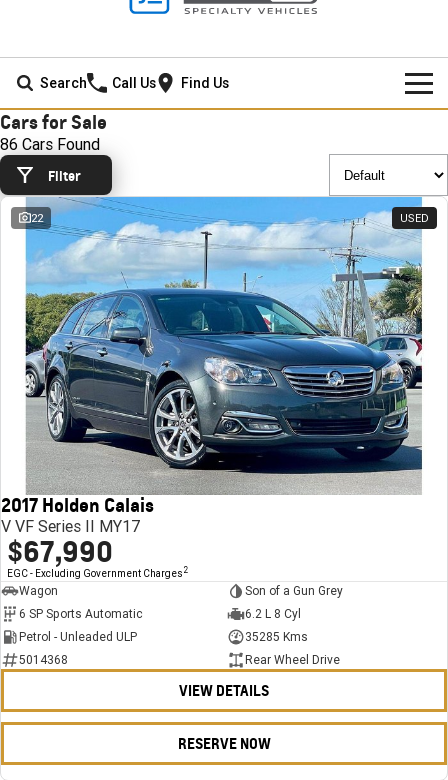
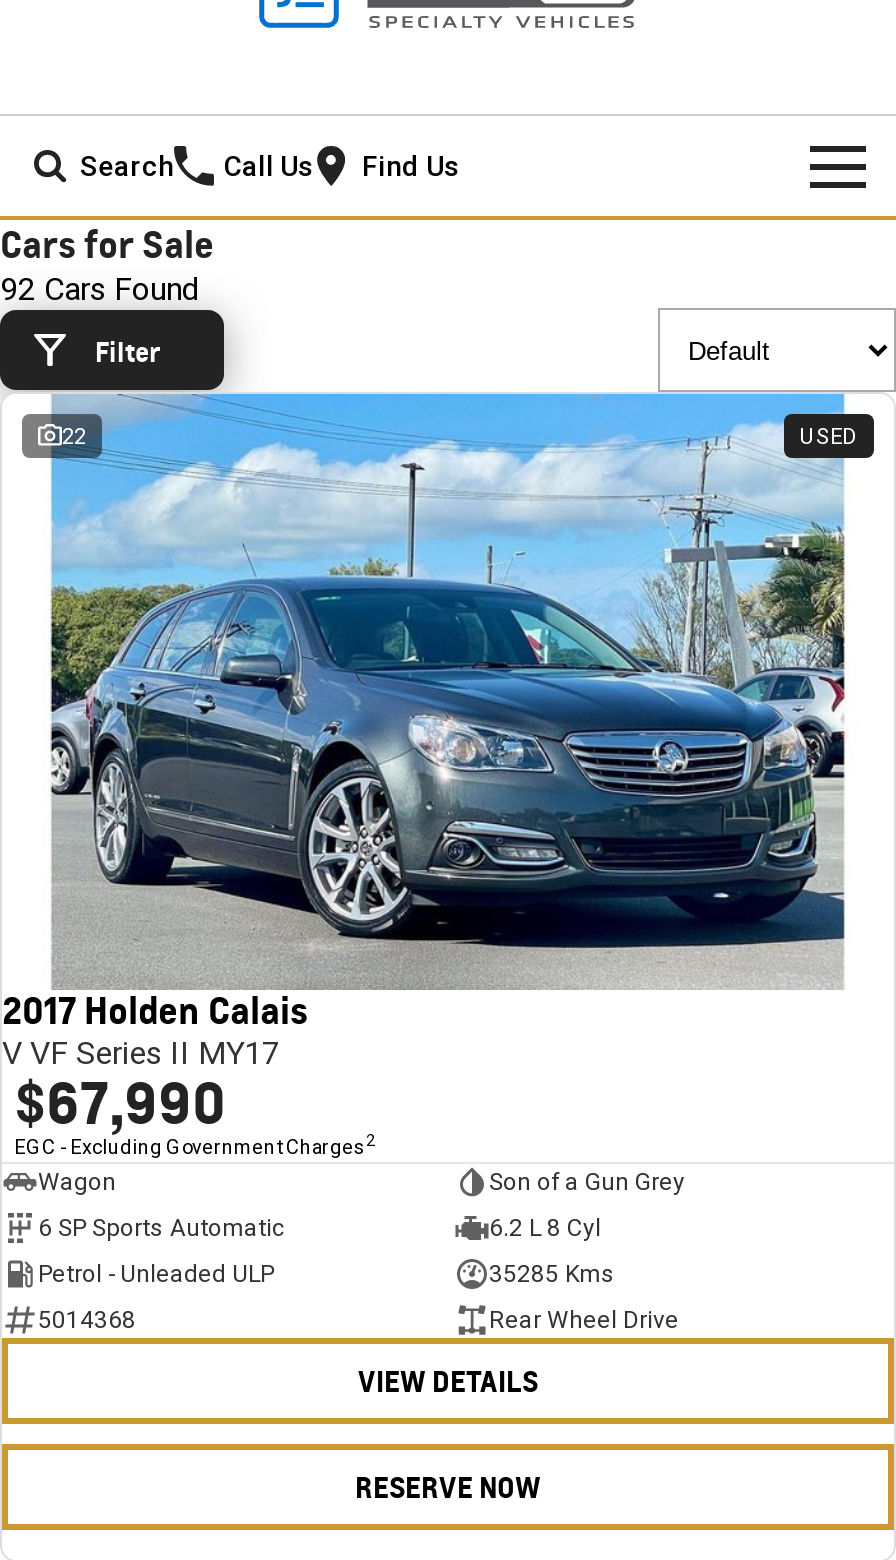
- 86 Cars Found
+ 92 Cars Found
